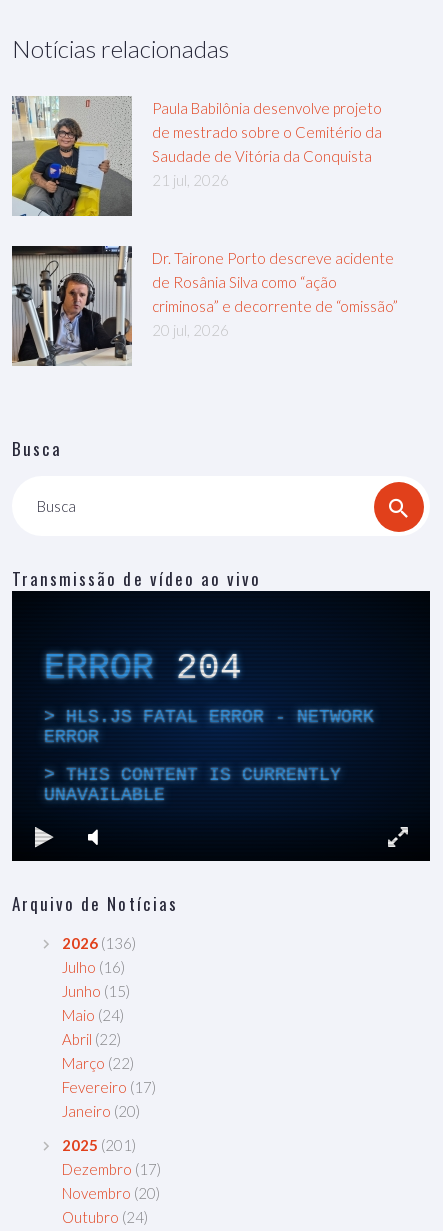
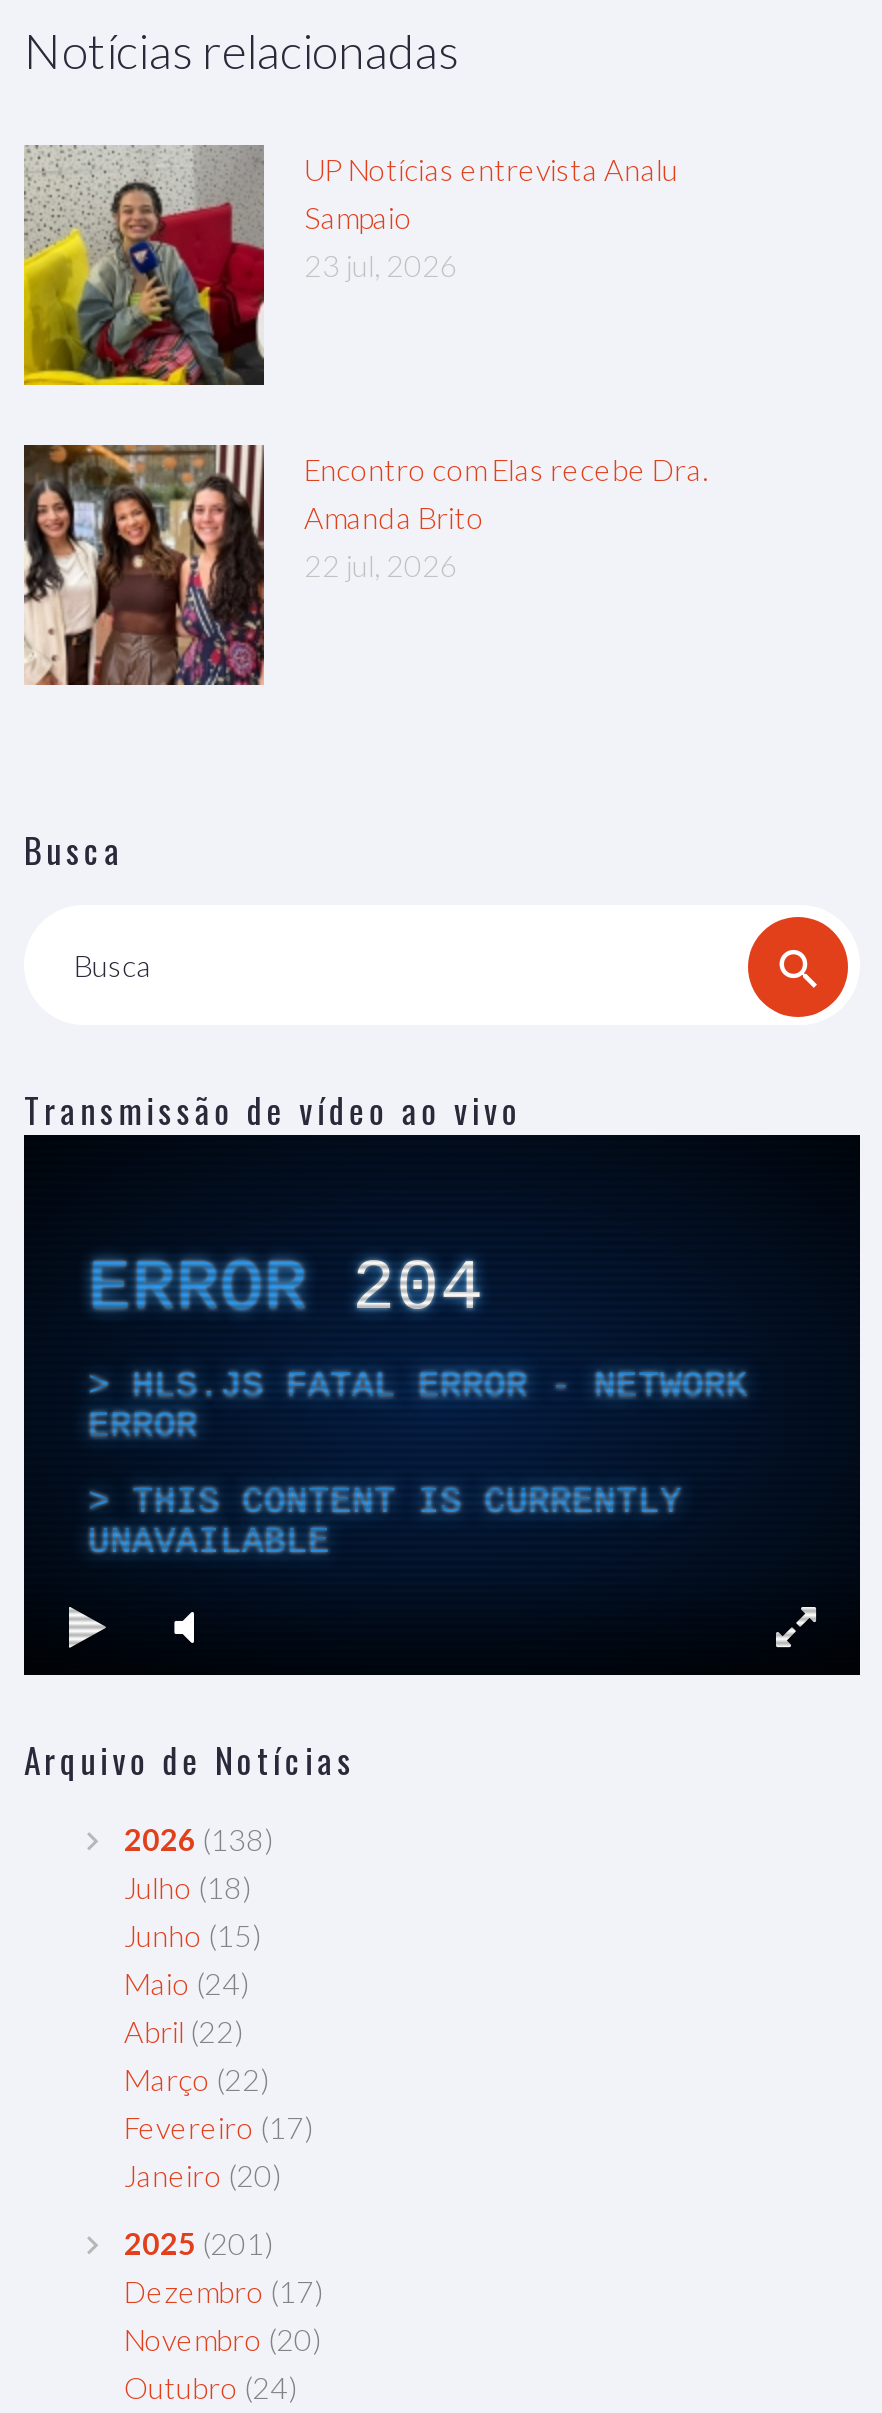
- [image]
- Paula Babilônia desenvolve projeto
- de mestrado sobre o Cemitério da
- Saudade de Vitória da Conquista
- 21 jul, 2026
+ [image]
+ UP Notícias entrevista Analu
+ Sampaio
+ 23 jul, 2026

- [image]
- Dr. Tairone Porto descreve acidente
- de Rosânia Silva como “ação
- criminosa” e decorrente de “omissão”
- 20 jul, 2026
+ [image]
+ Encontro com Elas recebe Dra.
+ Amanda Brito
+ 22 jul, 2026

- 2026 (136)
+ 2026 (138)

- Julho (16)
+ Julho (18)
